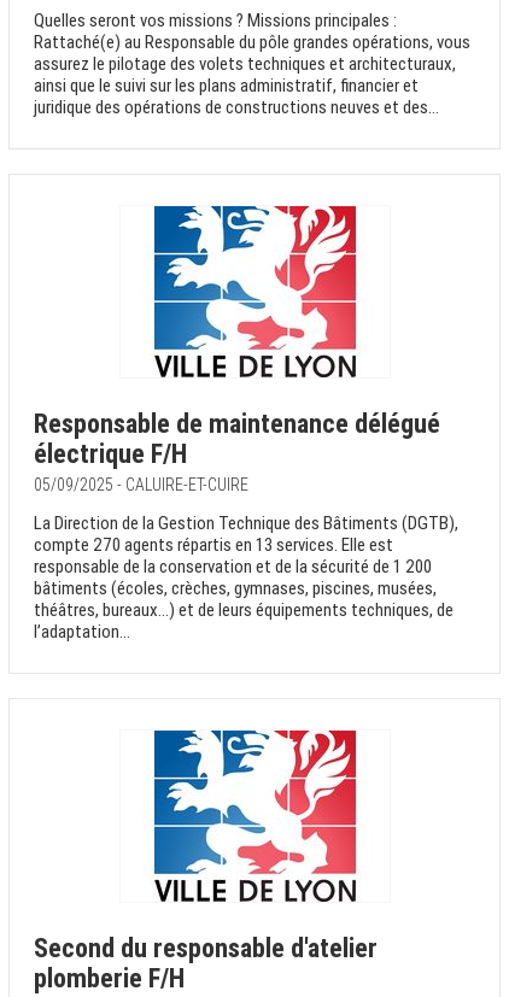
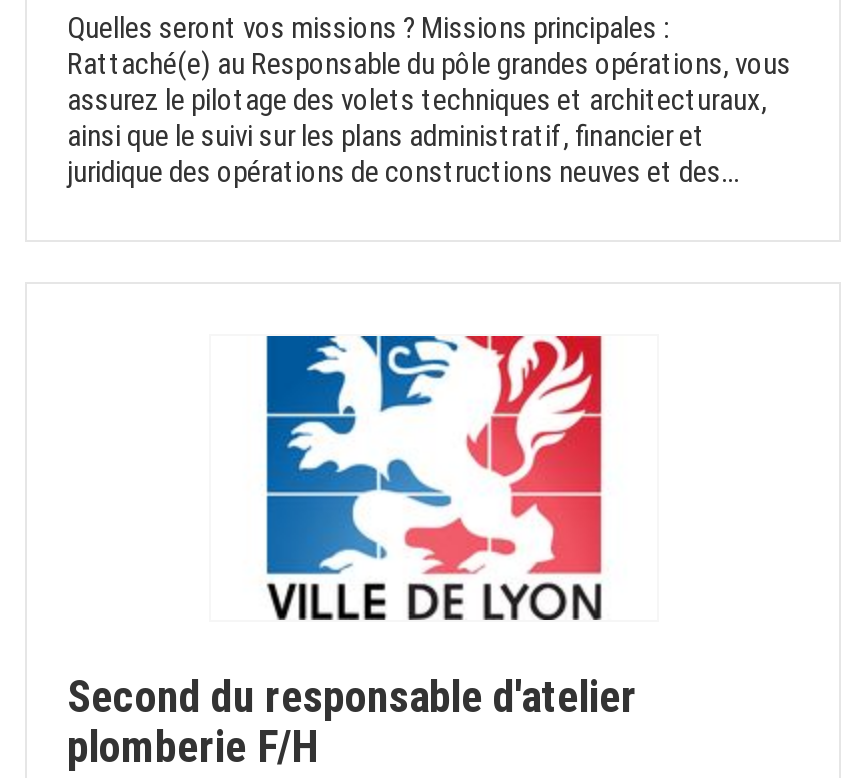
- Responsable de maintenance délégué
- électrique F/H
- 05/09/2025 - CALUIRE-ET-CUIRE
- La Direction de la Gestion Technique des Bâtiments (DGTB),
- compte 270 agents répartis en 13 services. Elle est
- responsable de la conservation et de la sécurité de 1 200
- bâtiments (écoles, crèches, gymnases, piscines, musées,
- théâtres, bureaux…) et de leurs équipements techniques, de
- l’adaptation...
